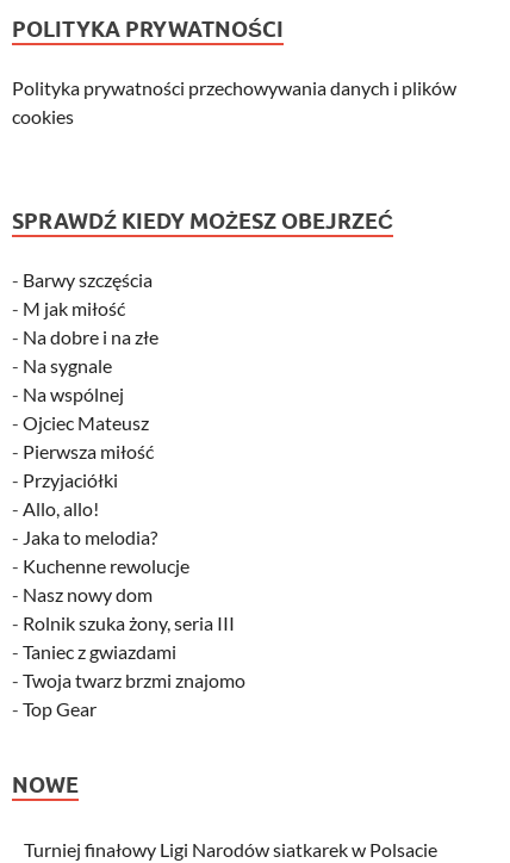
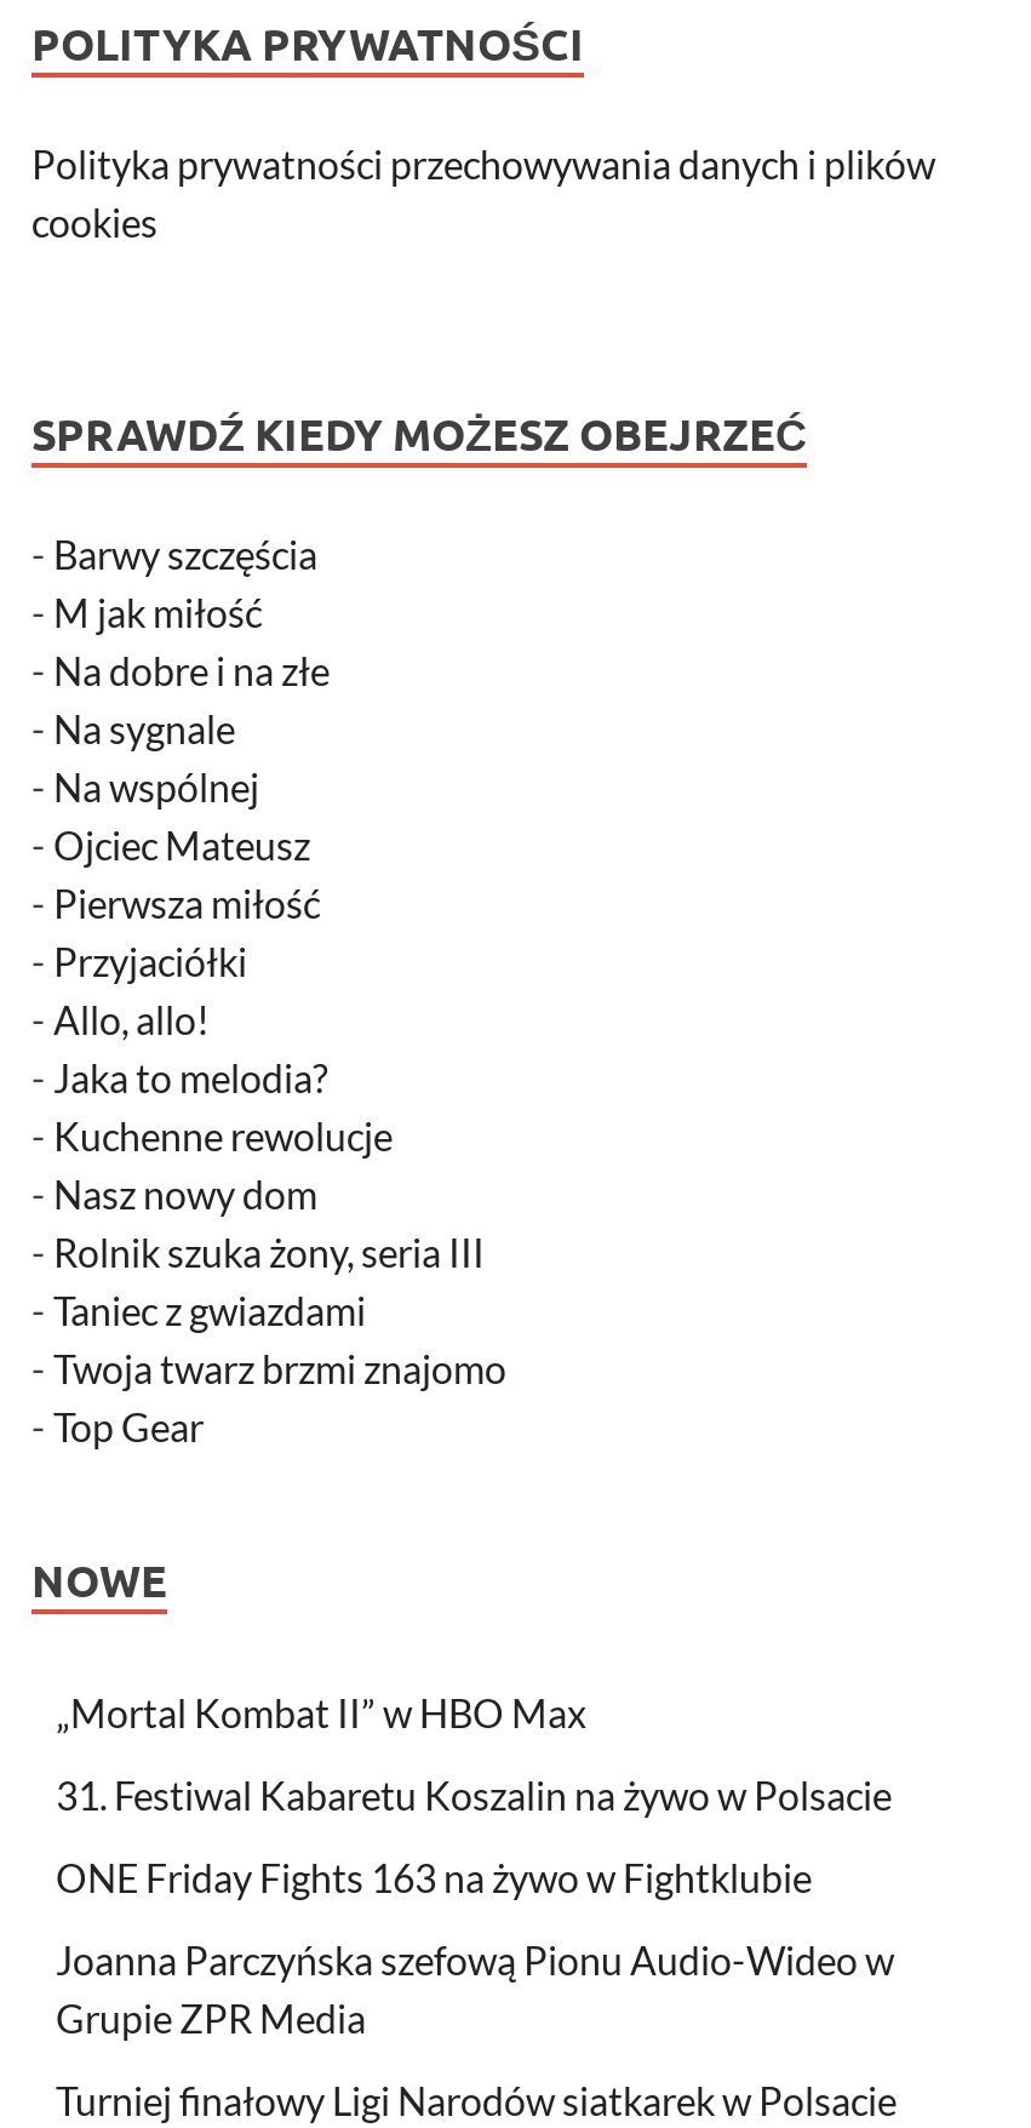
+ „Mortal Kombat II” w HBO Max
+ 31. Festiwal Kabaretu Koszalin na żywo w Polsacie
+ ONE Friday Fights 163 na żywo w Fightklubie
+ Joanna Parczyńska szefową Pionu Audio-Wideo w
+ Grupie ZPR Media
